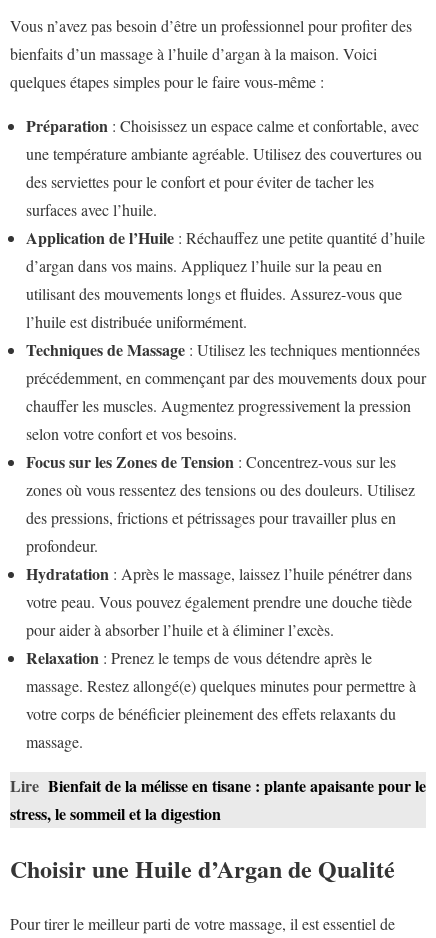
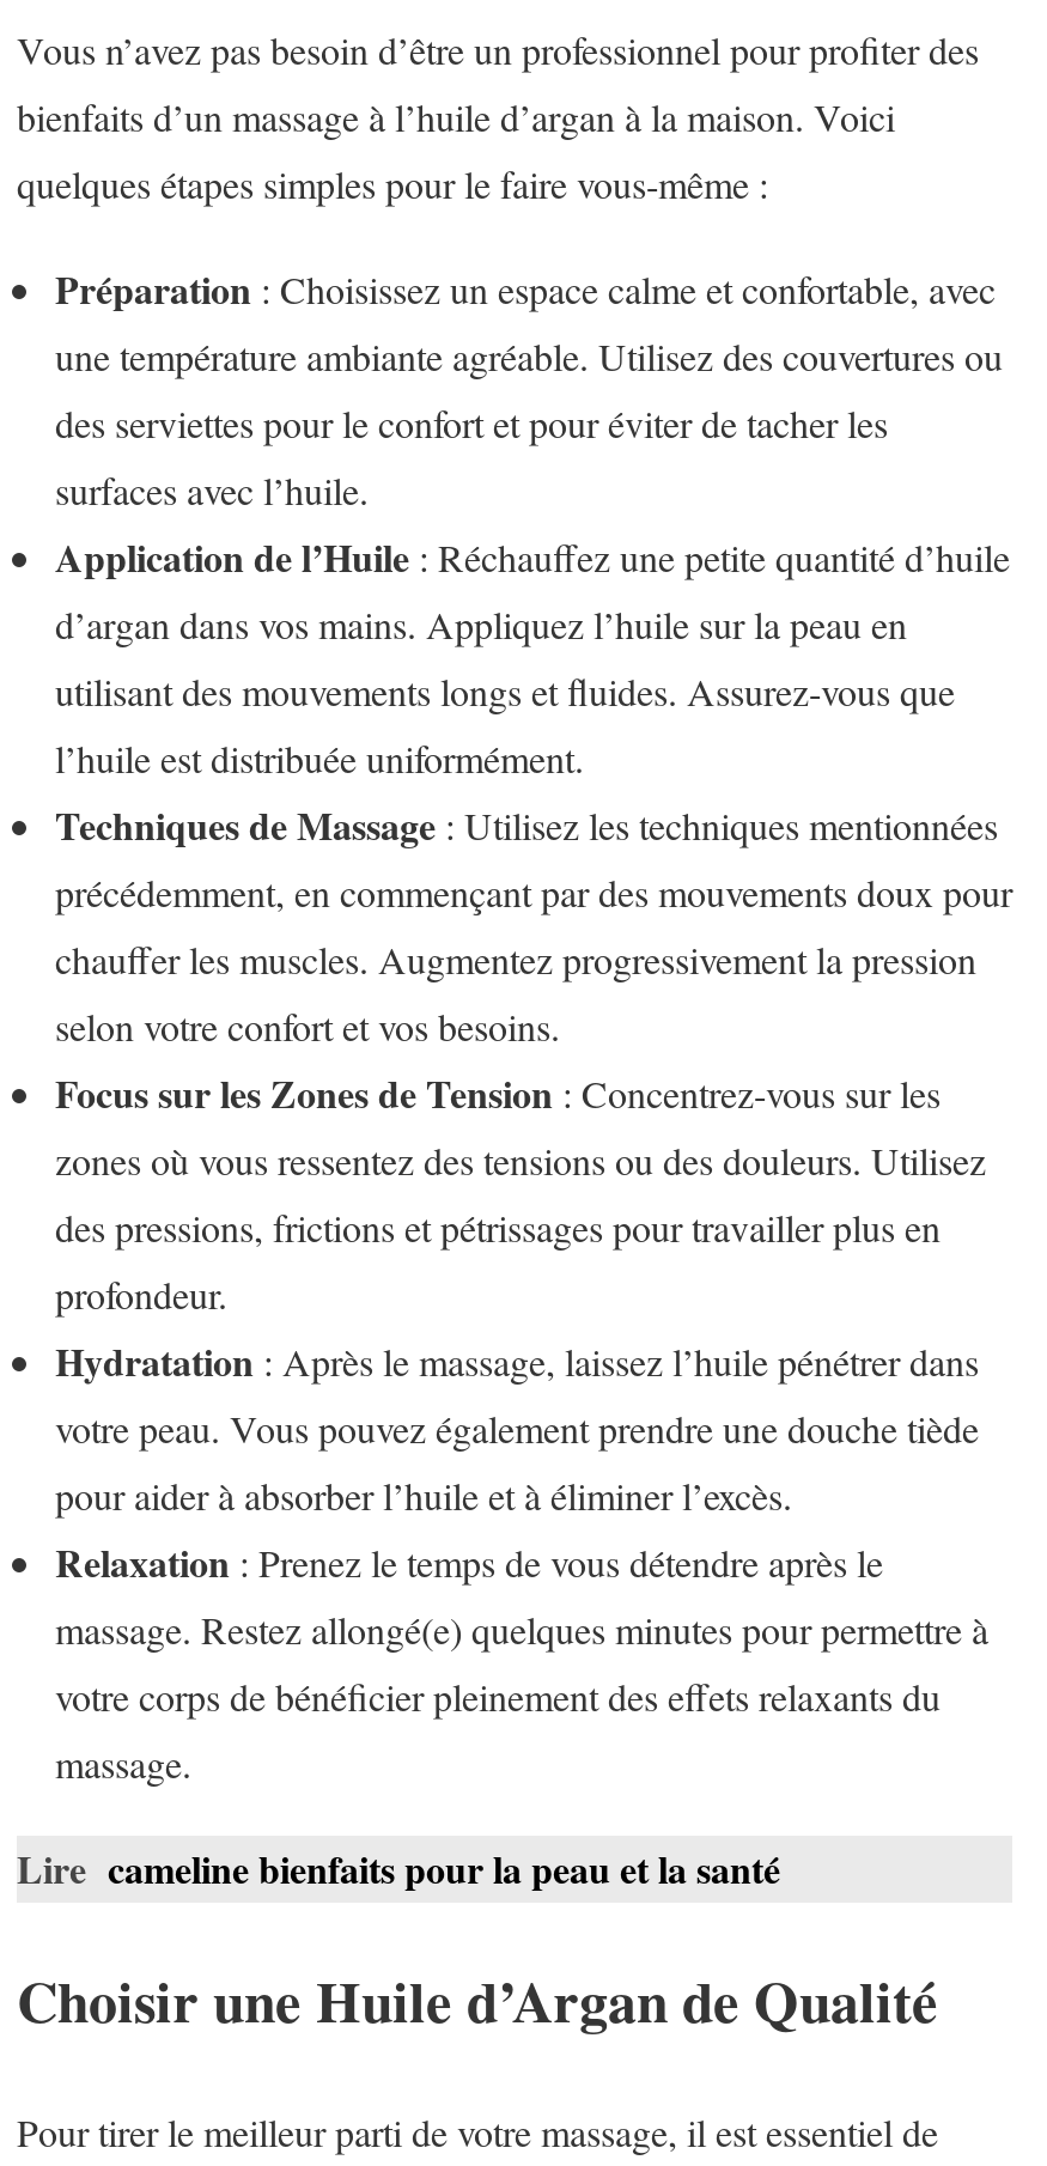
- Lire Bienfait de la mélisse en tisane : plante apaisante pour le
- stress, le sommeil et la digestion
+ Lire cameline bienfaits pour la peau et la santé
